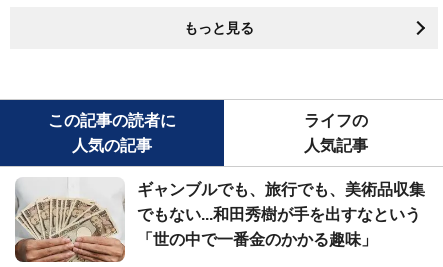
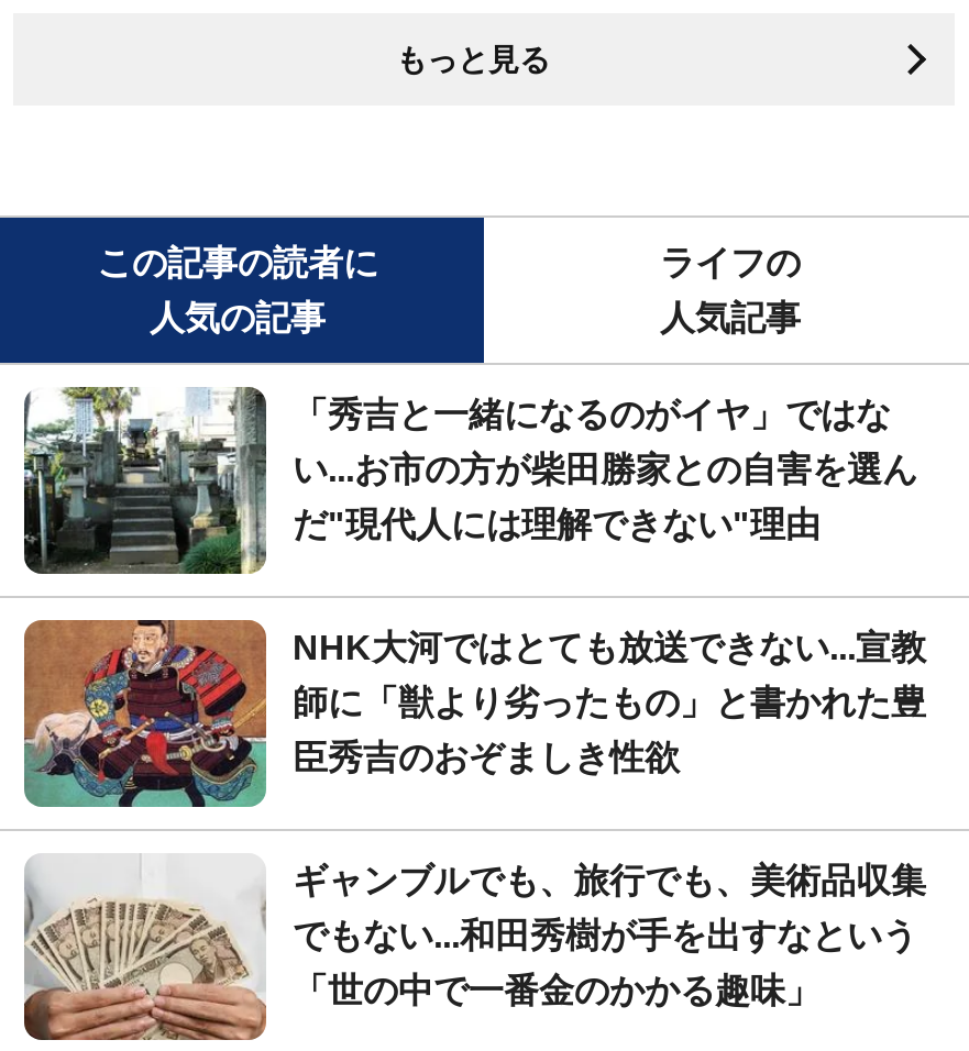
+ [image]
+ 「秀吉と一緒になるのがイヤ」ではな
+ い...お市の方が柴田勝家との自害を選ん
+ だ"現代人には理解できない"理由
+ NHK大河ではとても放送できない...宣教
+ 師に「獣より劣ったもの」と書かれた豊
+ 臣秀吉のおぞましき性欲

+ [image]
